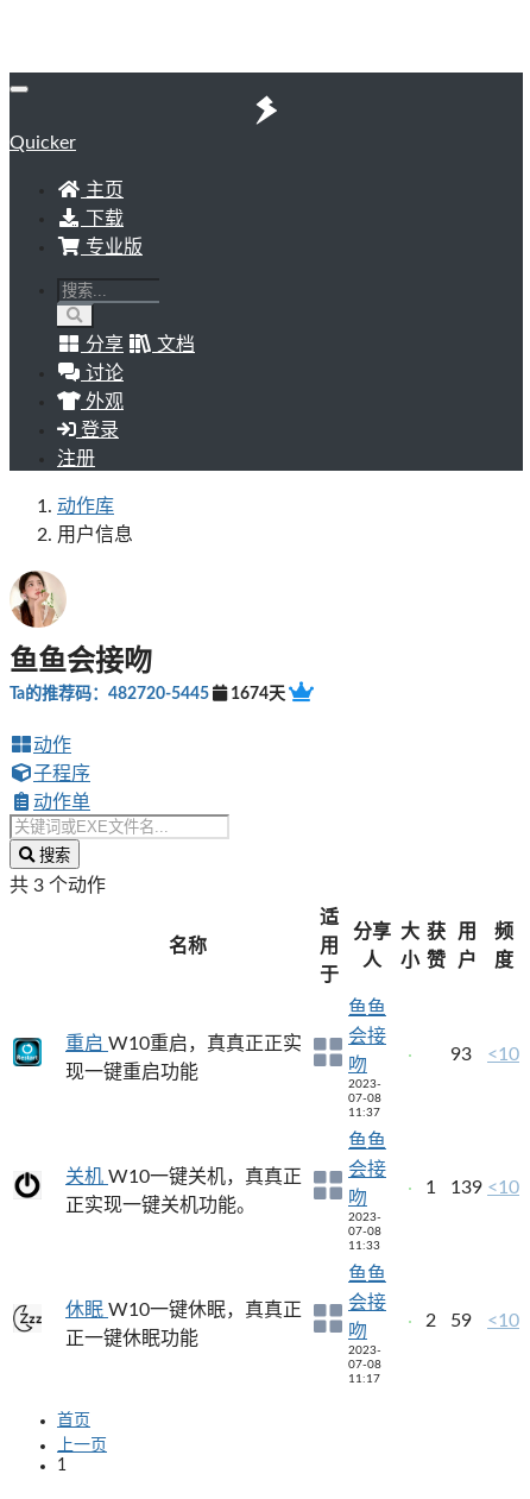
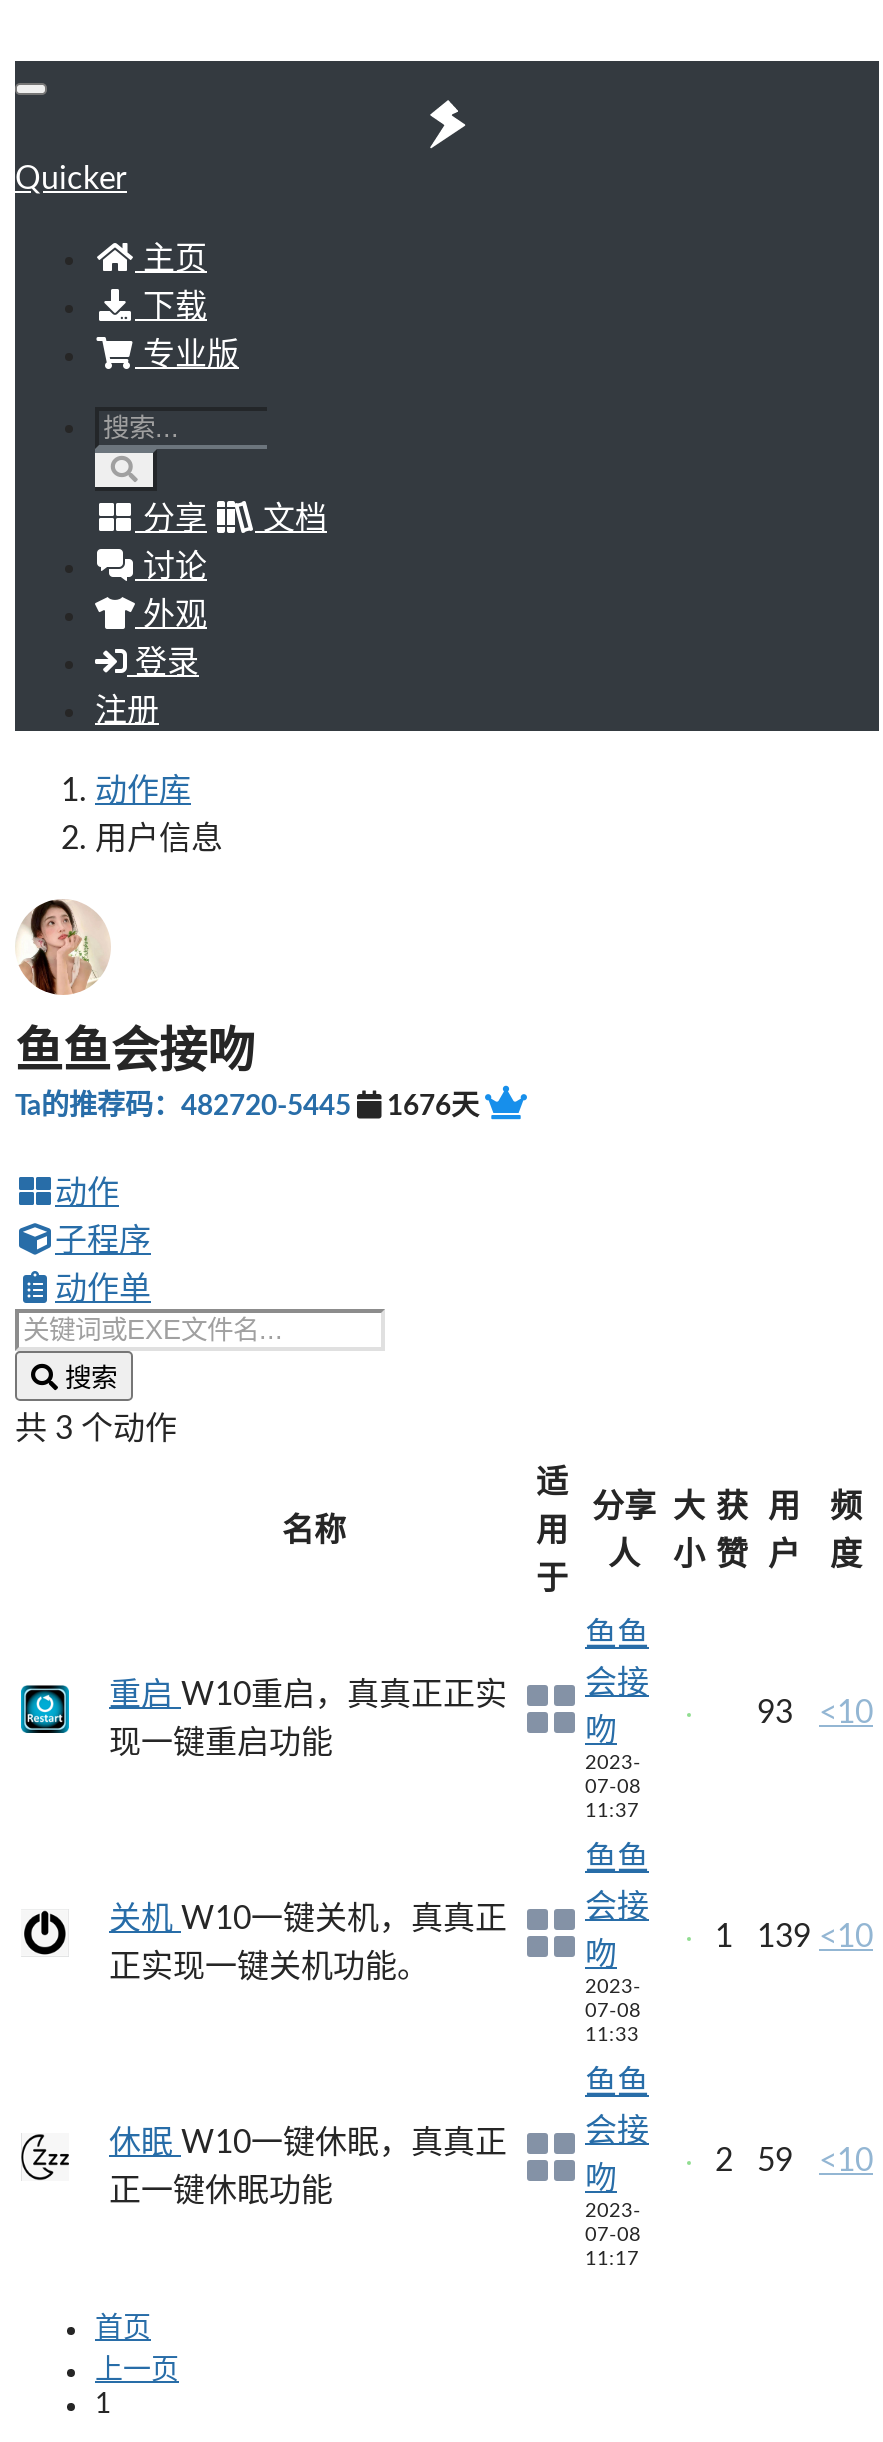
- Ta的推荐码：482720-5445 1674天
+ Ta的推荐码：482720-5445 1676天
